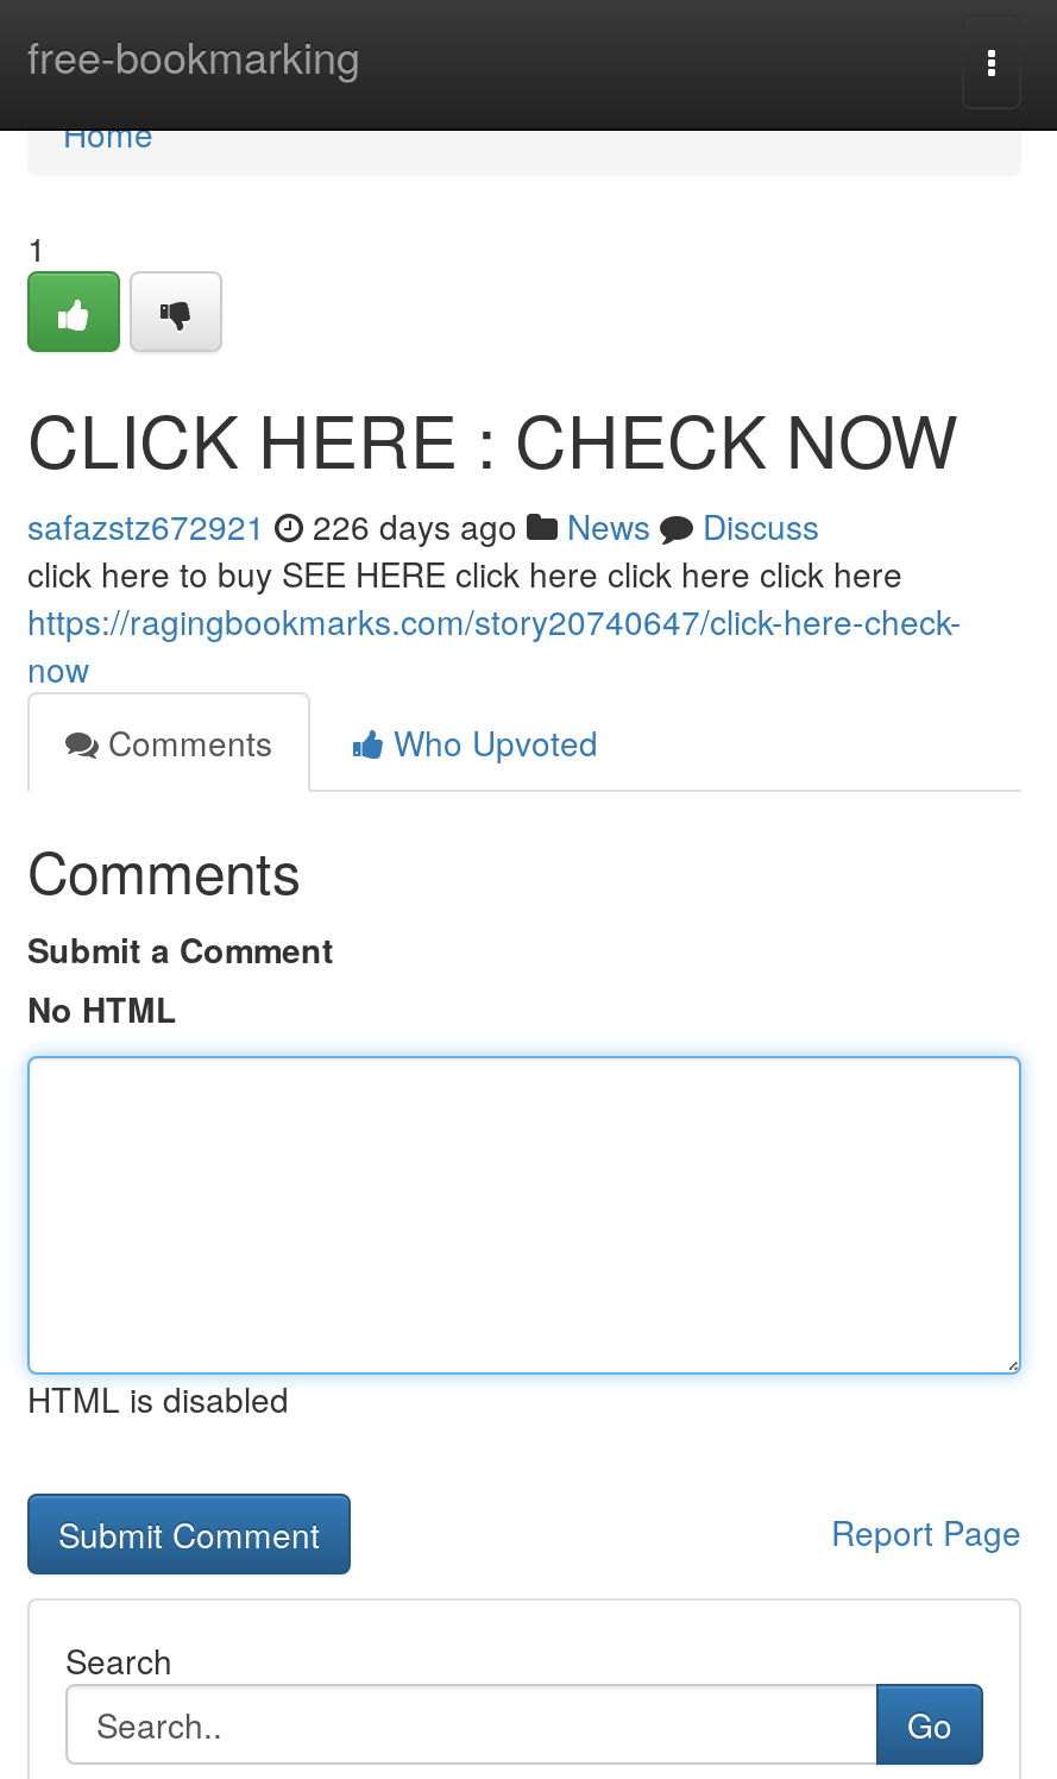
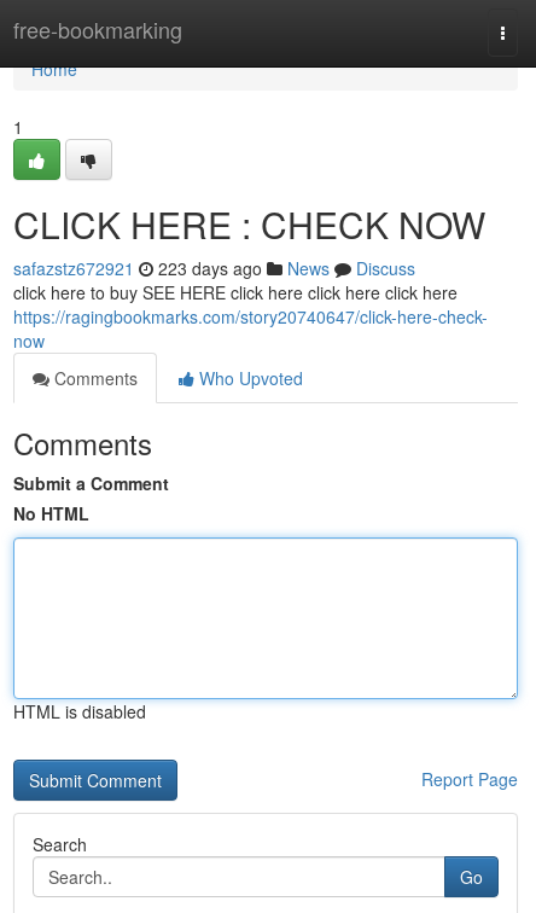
- safazstz672921 226 days ago News Discuss
+ safazstz672921 223 days ago News Discuss
